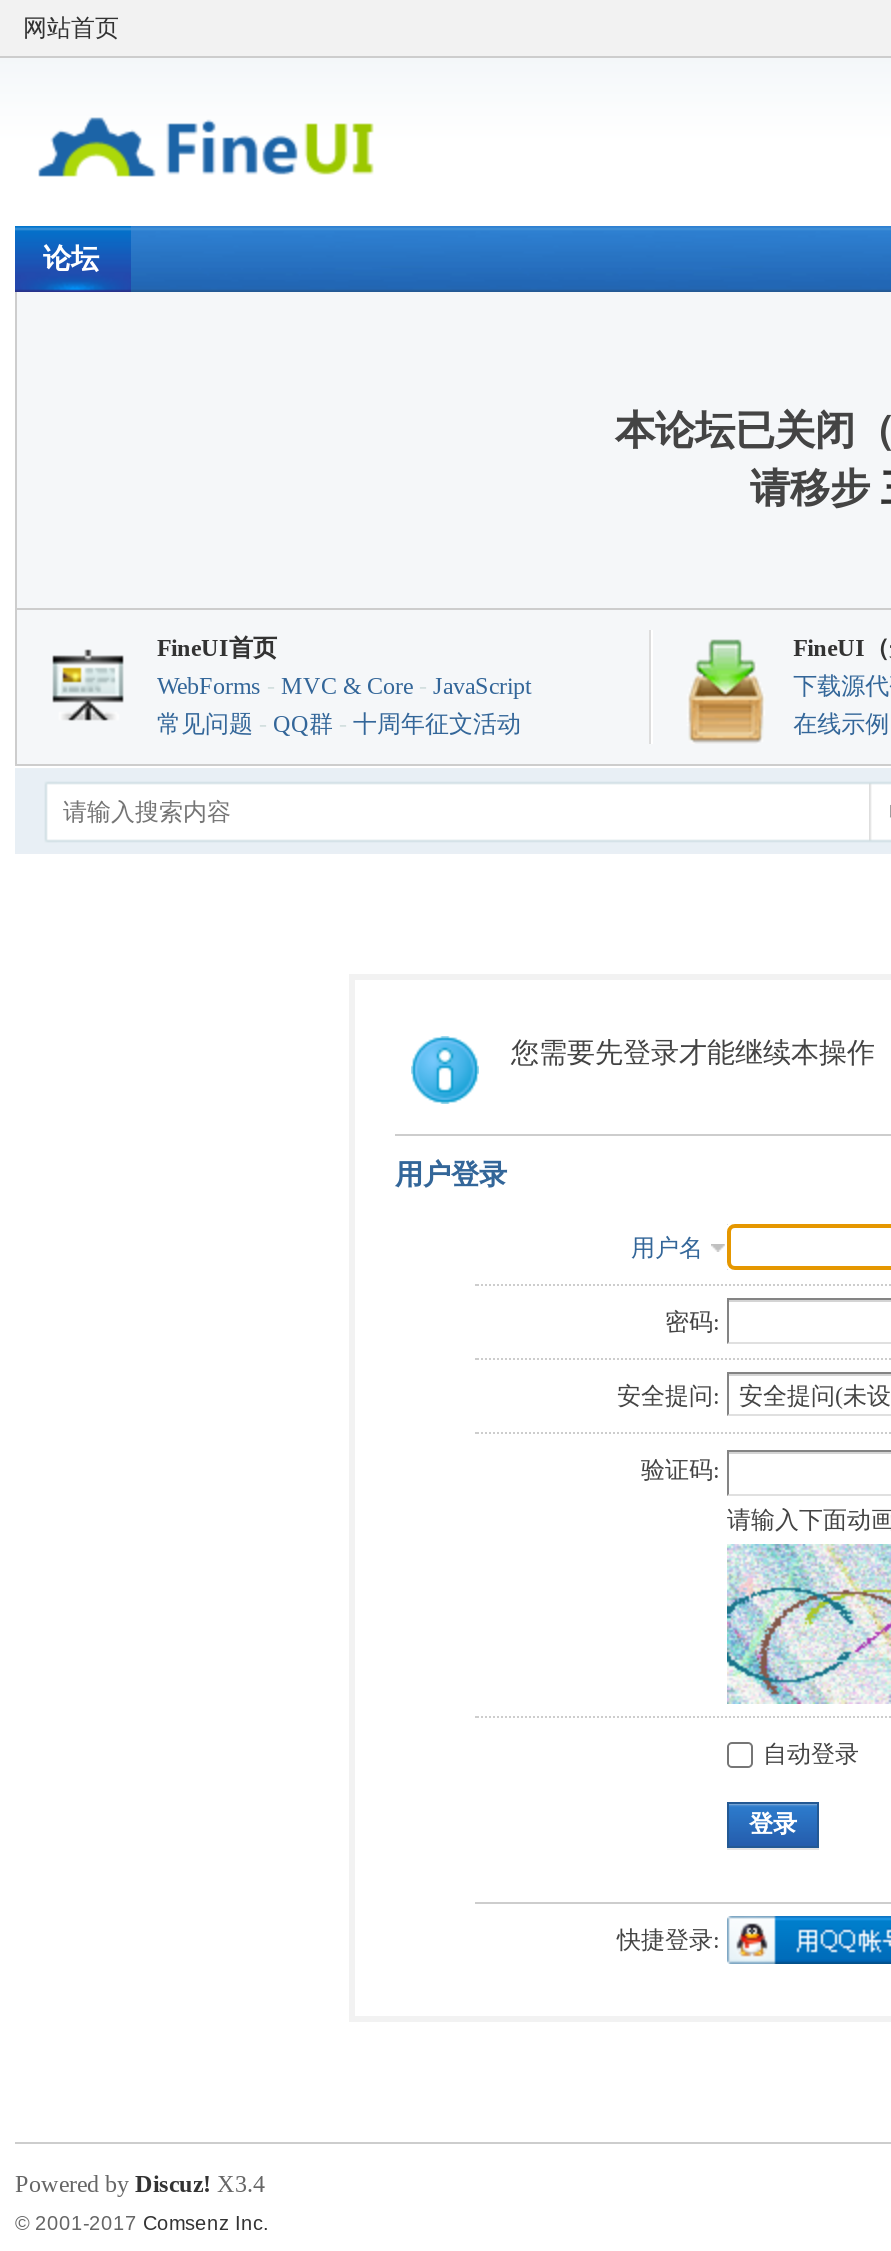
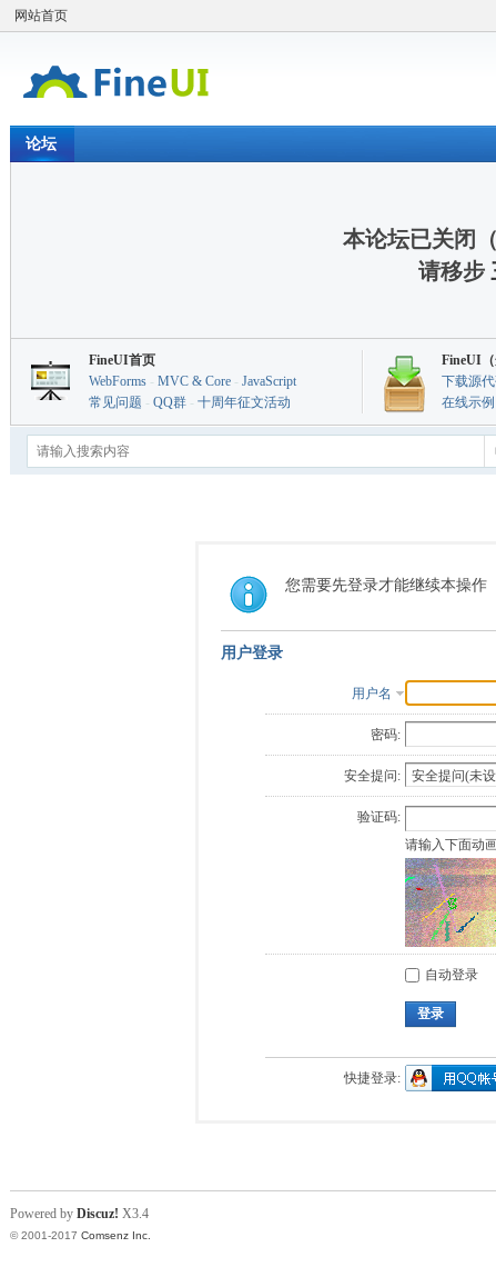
- [image]
+ [image]
